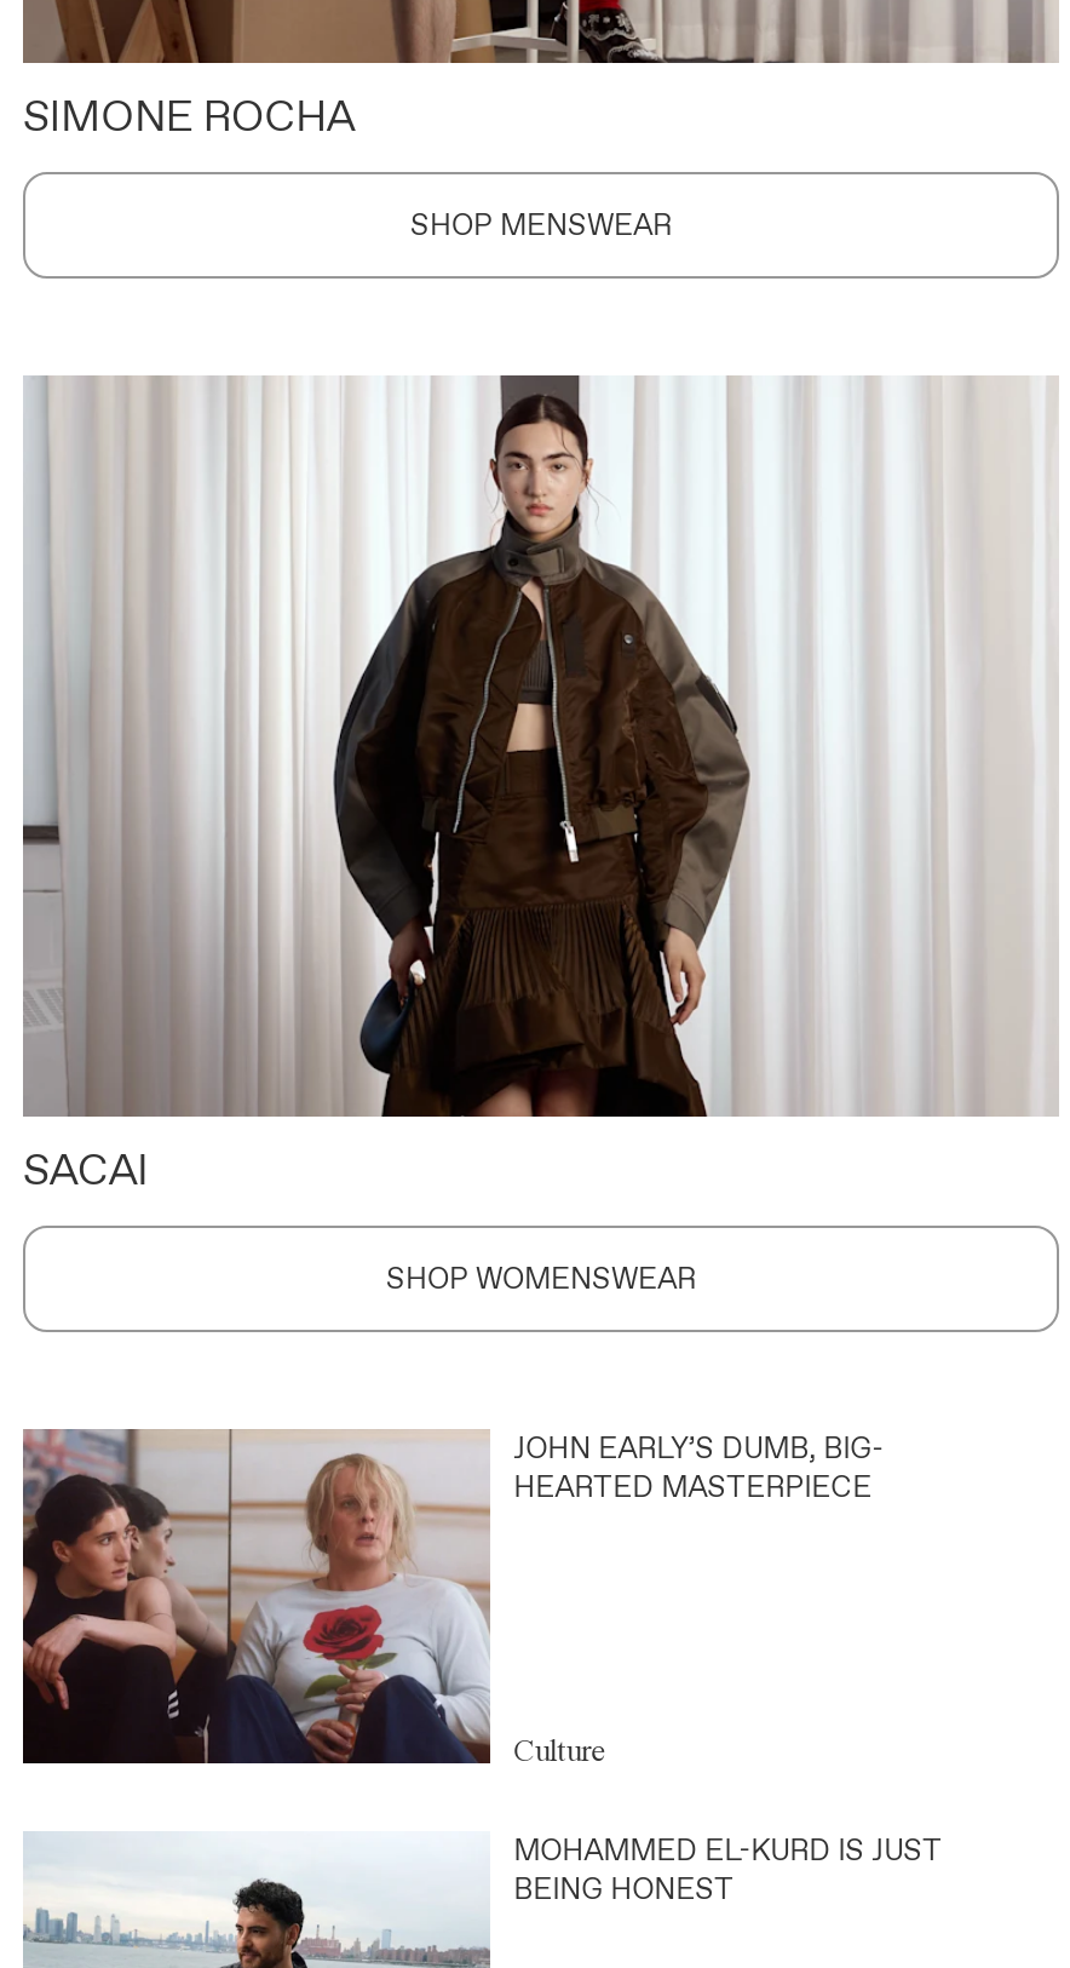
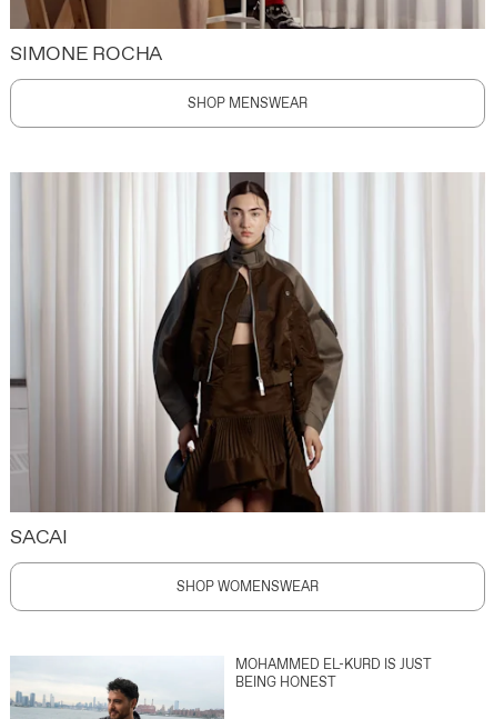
- [image]
- JOHN EARLY’S DUMB, BIG-
- HEARTED MASTERPIECE

- Culture
